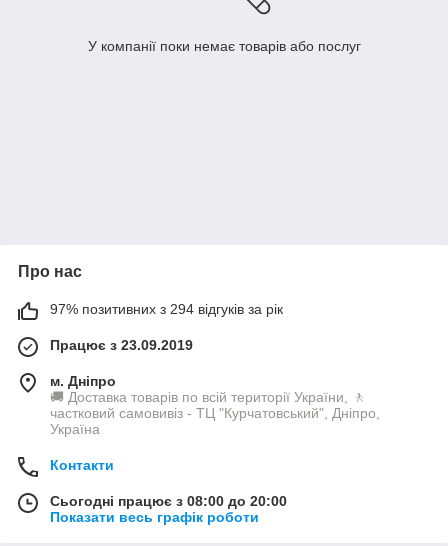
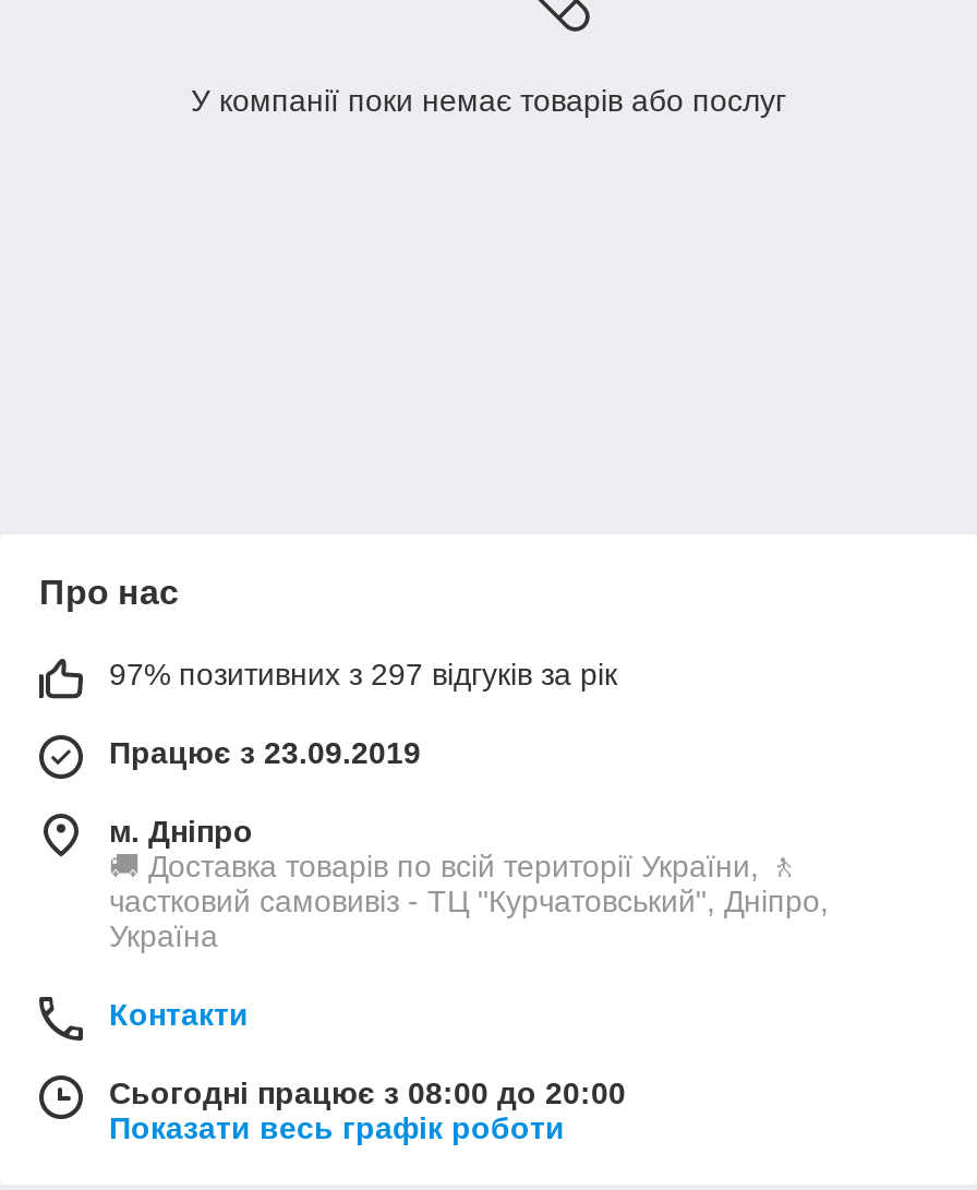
- 97% позитивних з 294 відгуків за рік
+ 97% позитивних з 297 відгуків за рік
